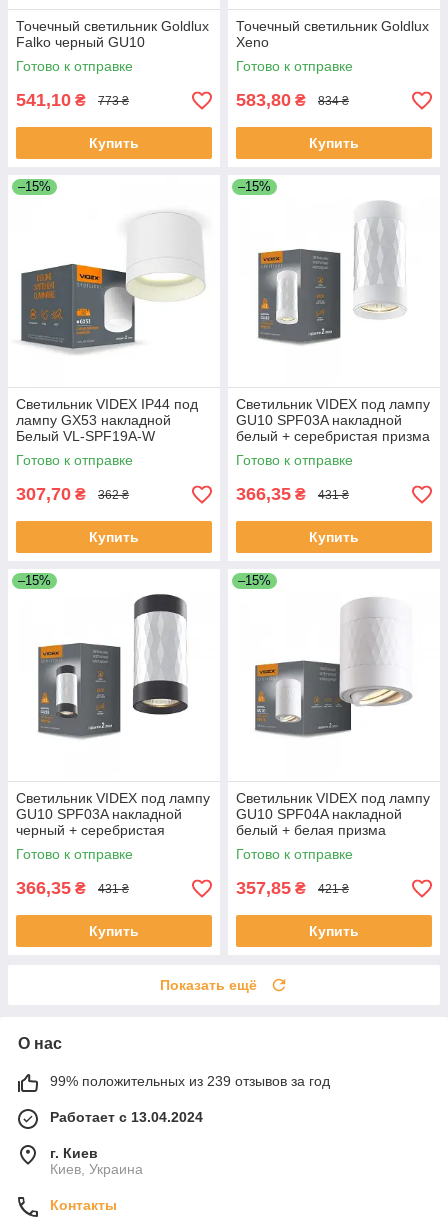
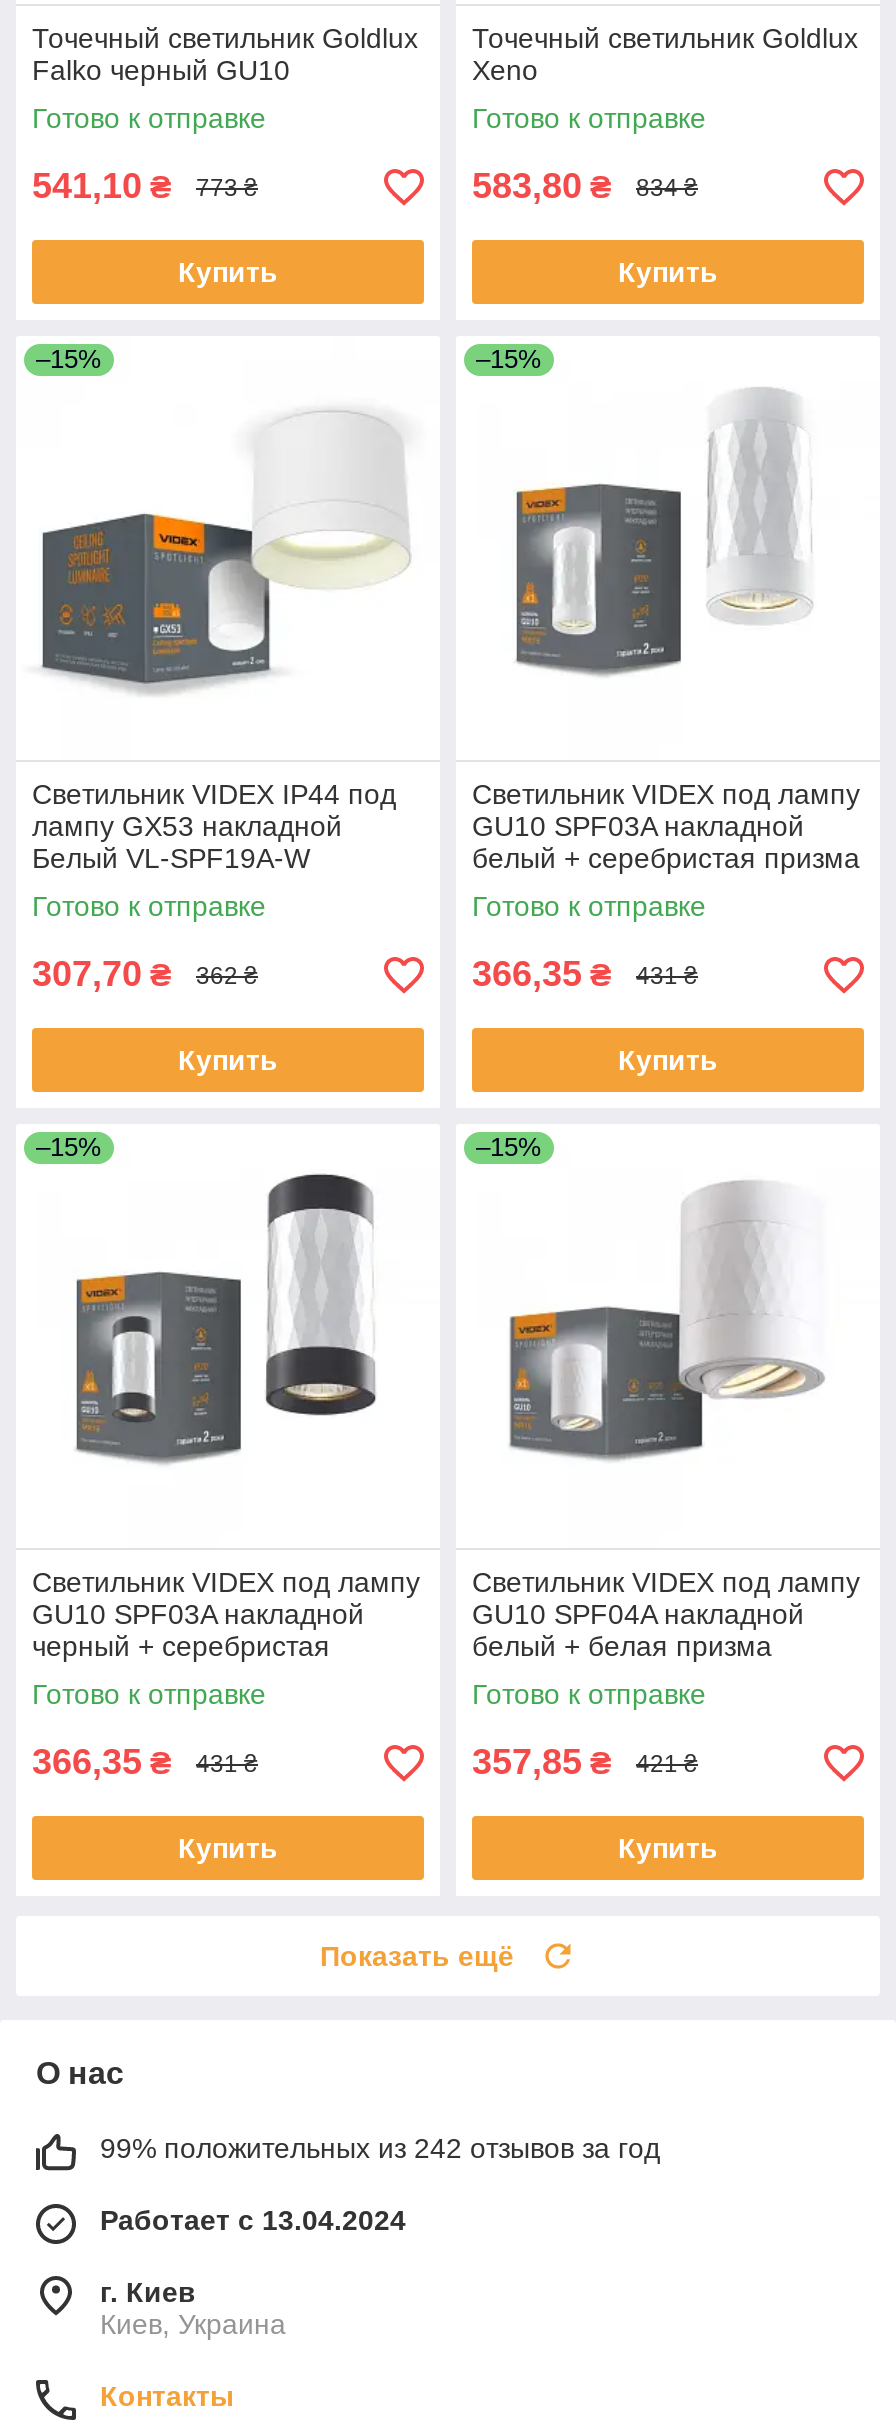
- 99% положительных из 239 отзывов за год
+ 99% положительных из 242 отзывов за год
